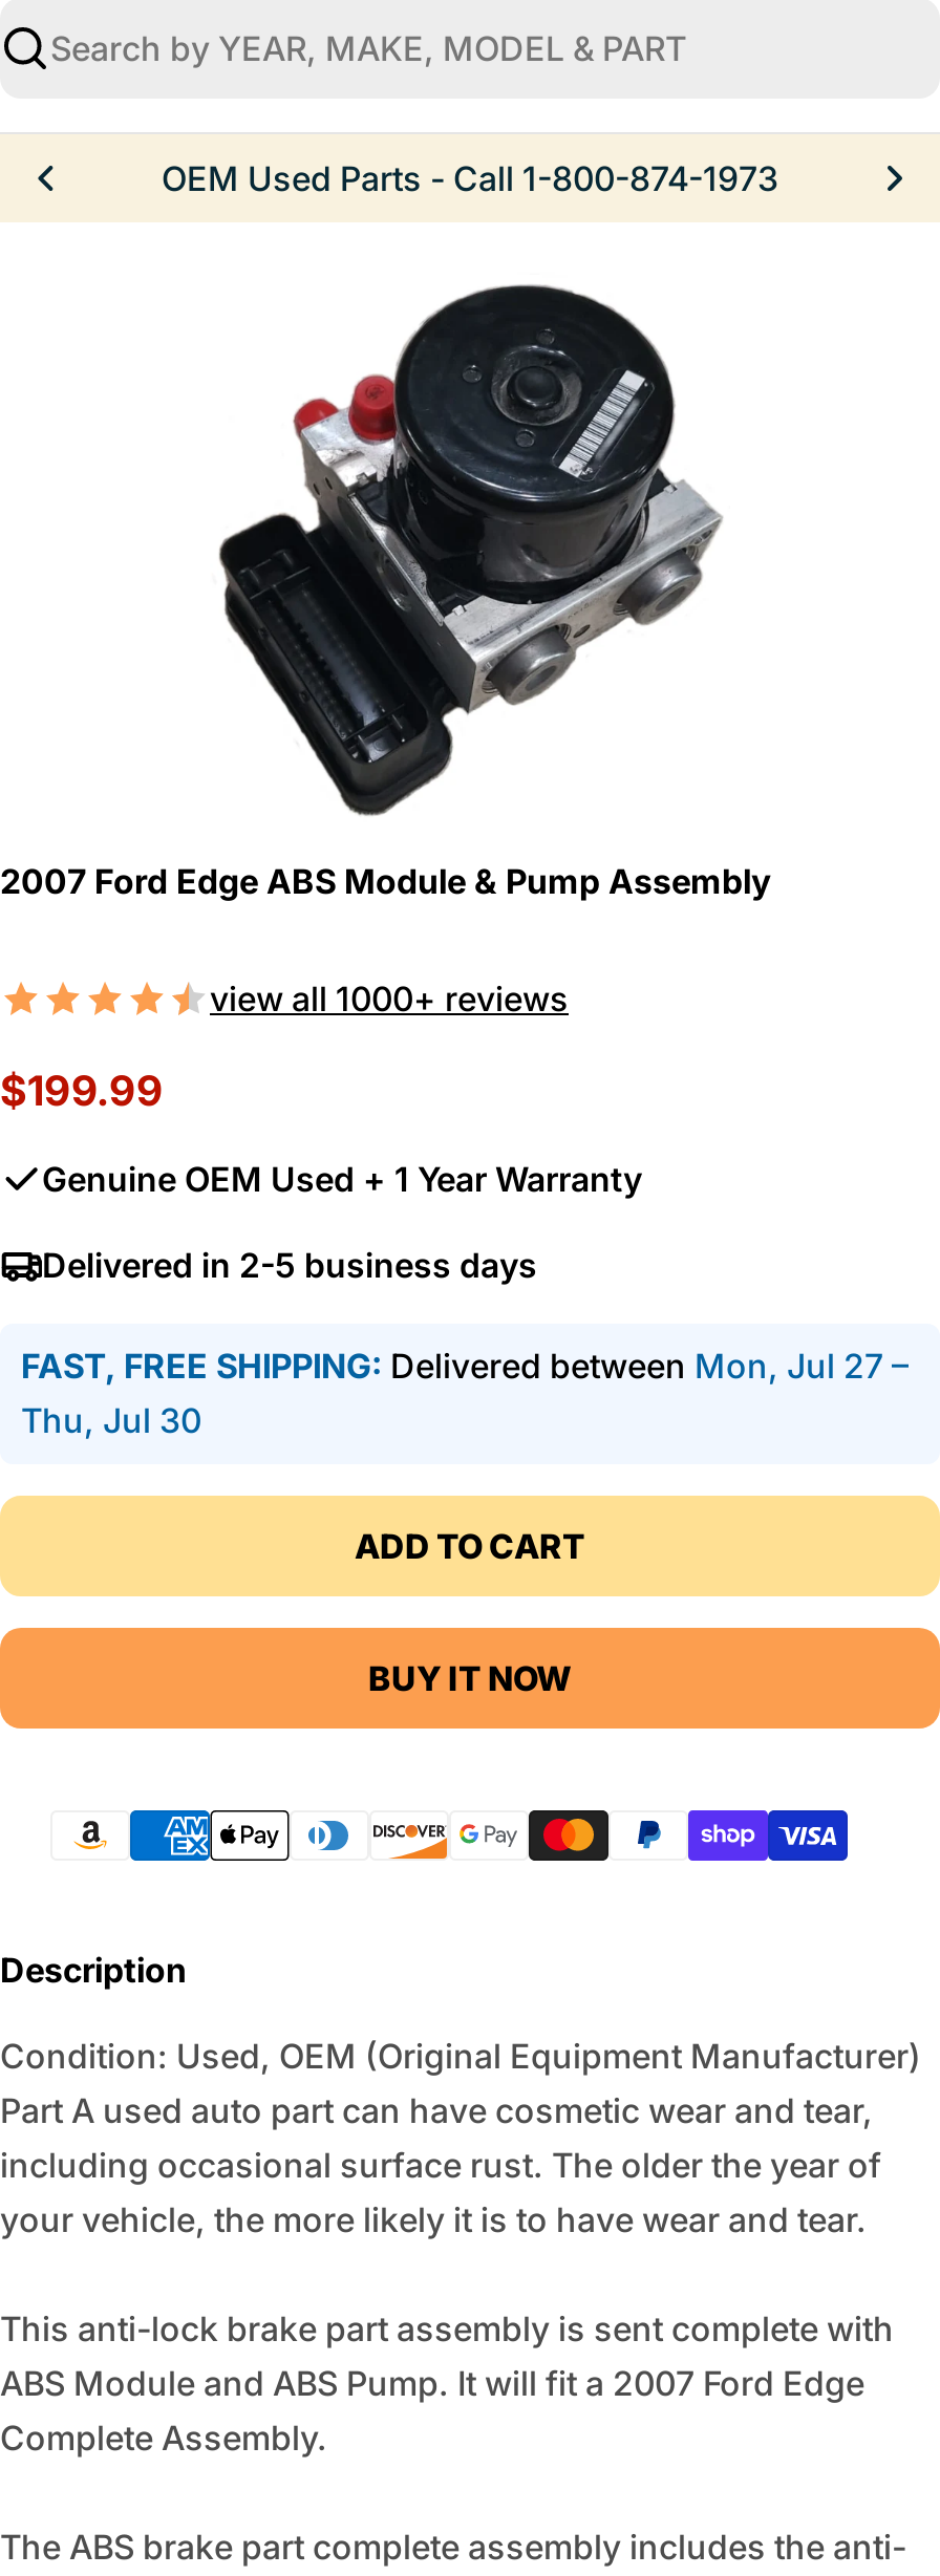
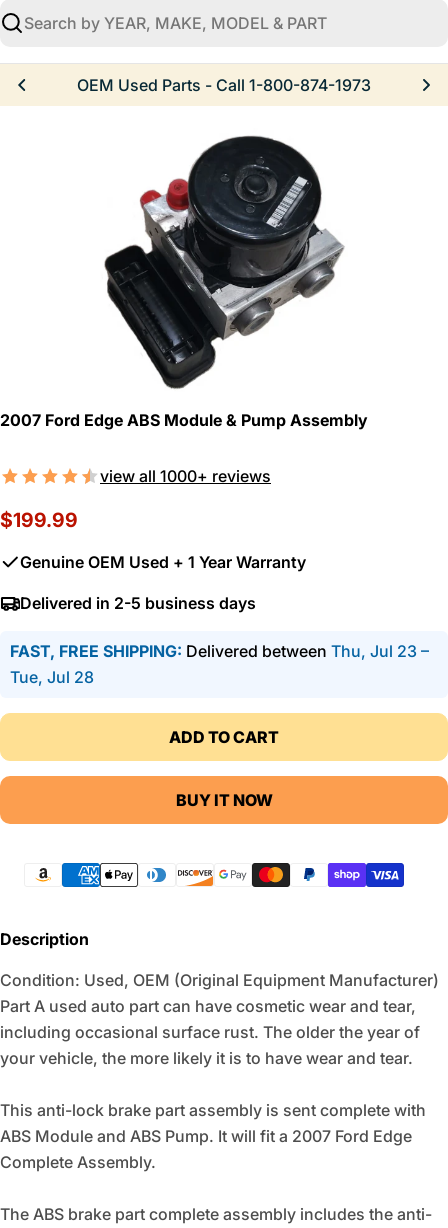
- FAST, FREE SHIPPING: Delivered between Mon, Jul 27 –
+ FAST, FREE SHIPPING: Delivered between Thu, Jul 23 –

- Thu, Jul 30
+ Tue, Jul 28
